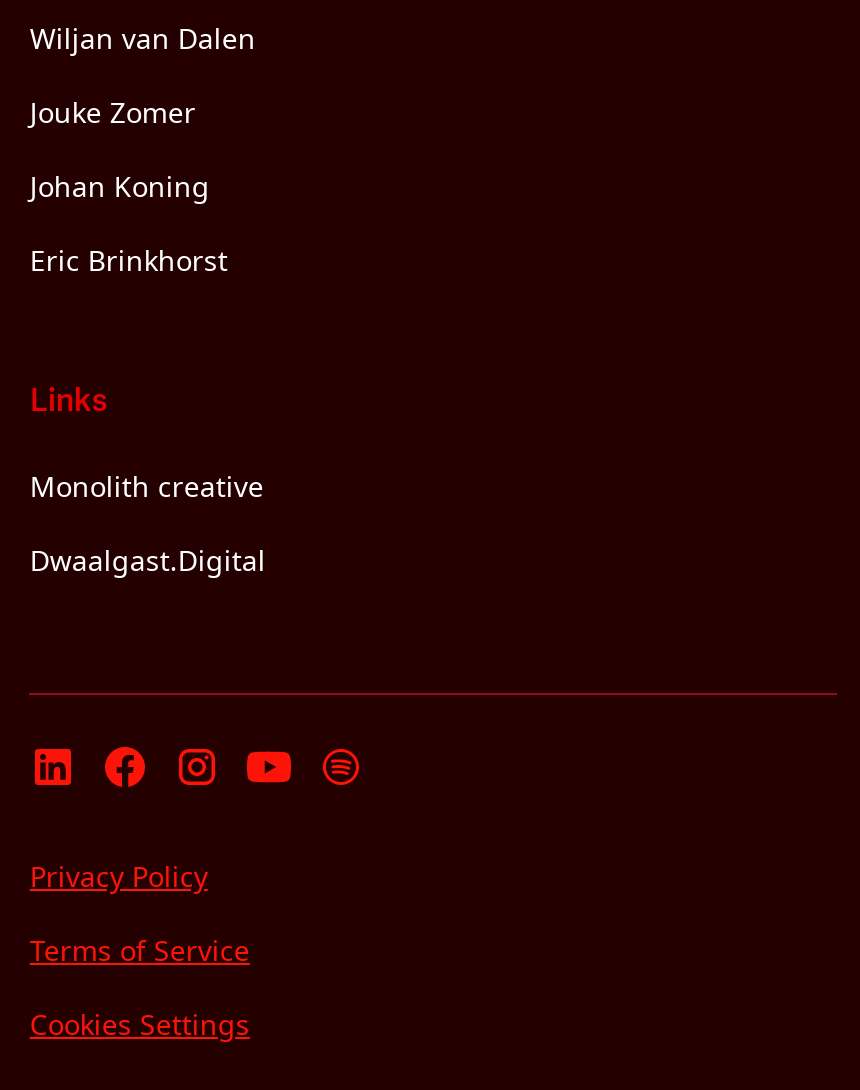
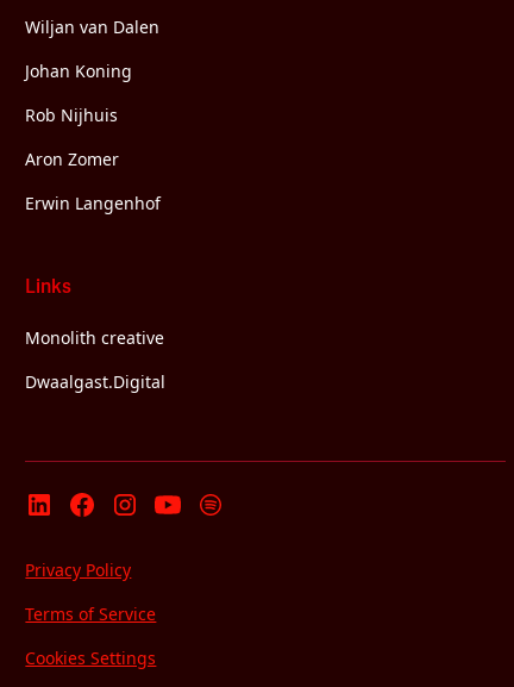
- Jouke Zomer

moved up: Johan Koning

- Eric Brinkhorst
+ Rob Nijhuis
+ Aron Zomer
+ Erwin Langenhof
